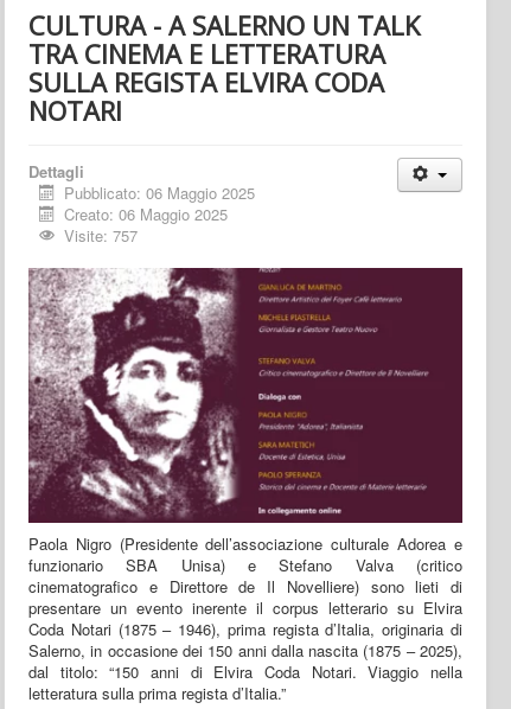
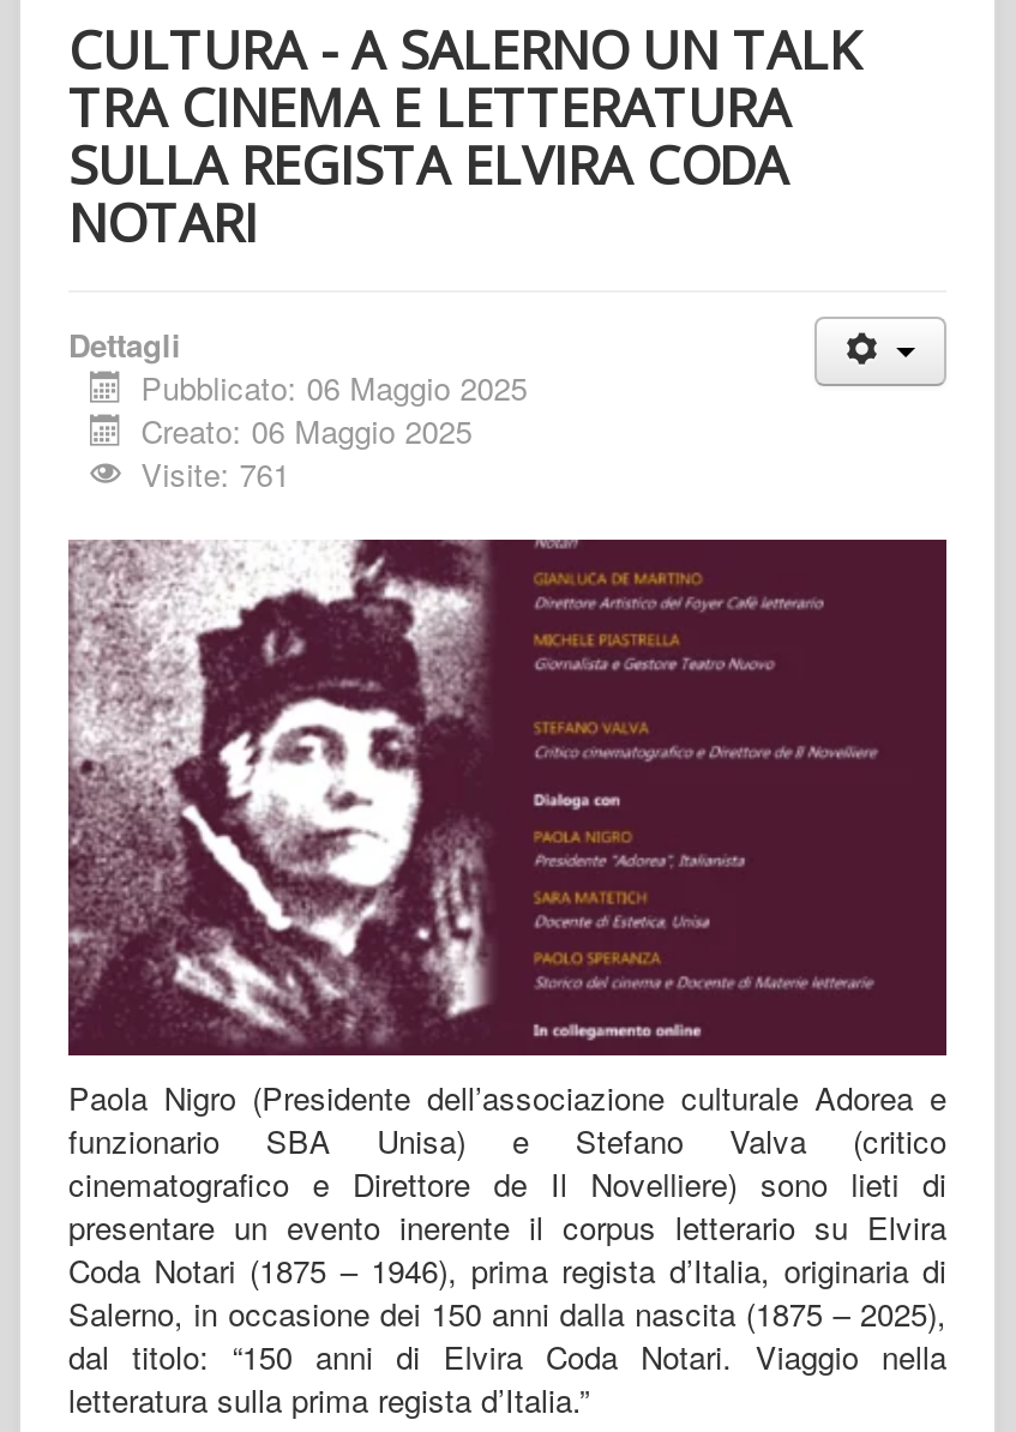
- Visite: 757
+ Visite: 761
